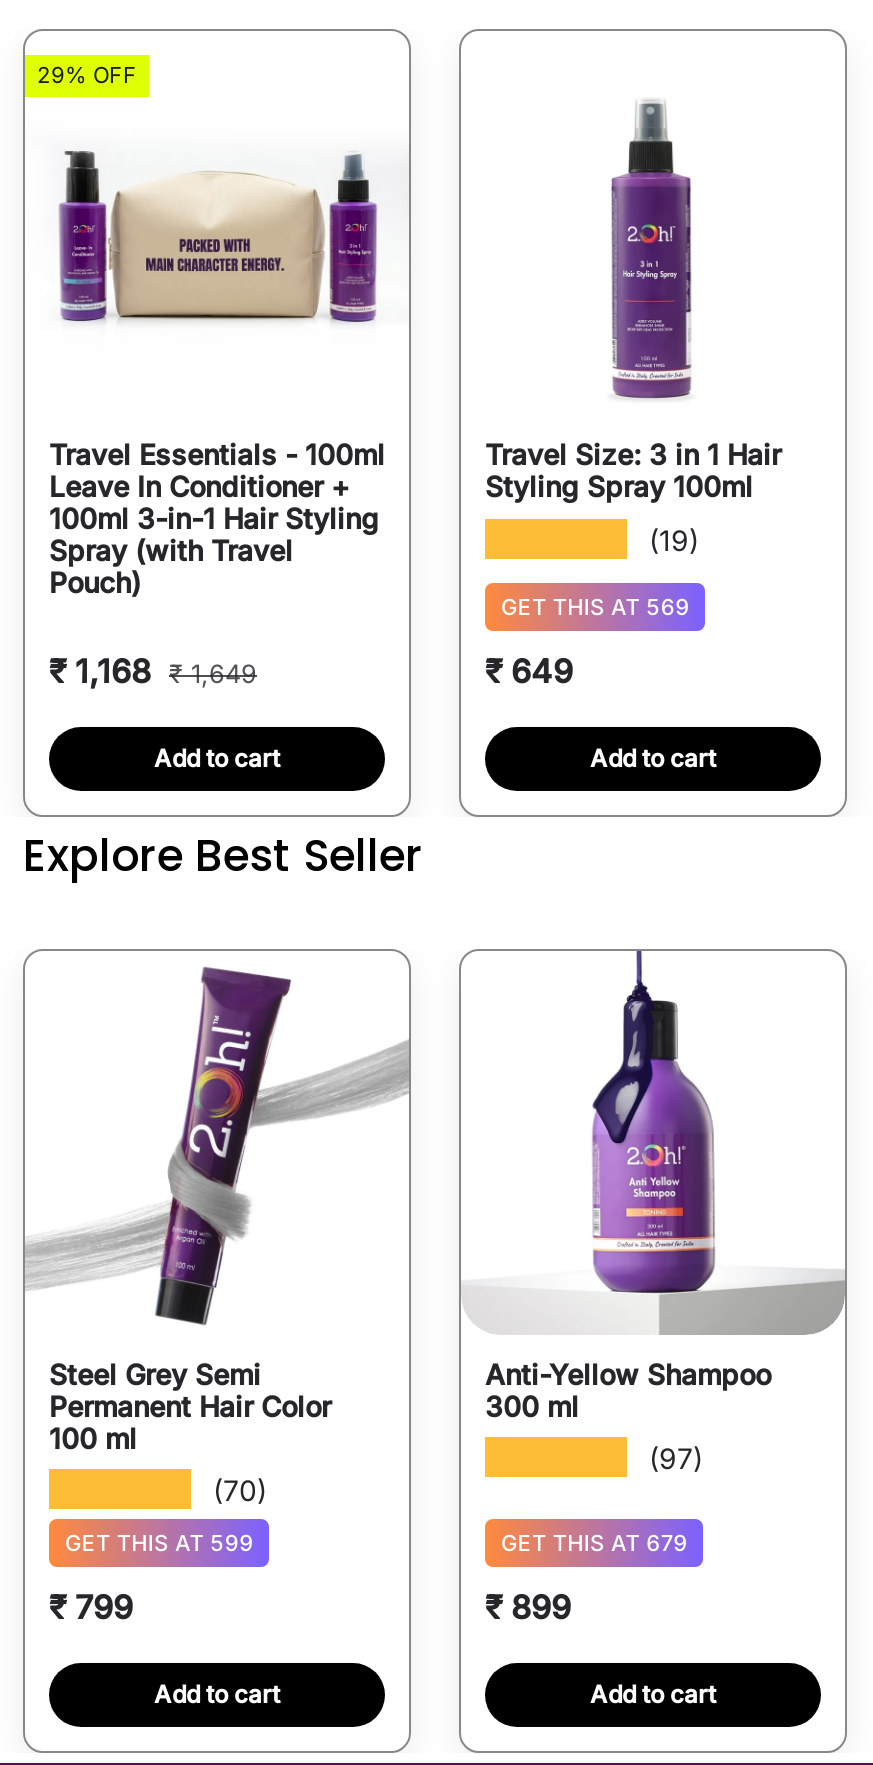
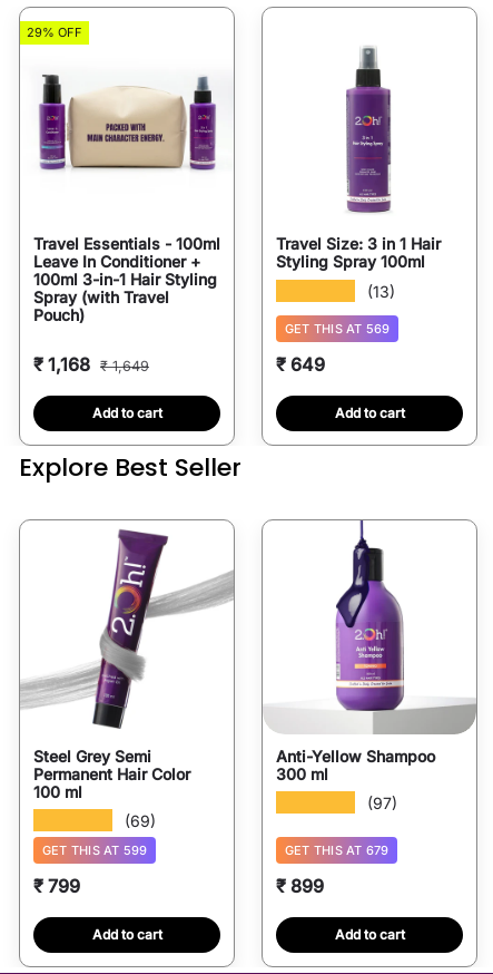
- (19)
+ (13)

- (70)
+ (69)
